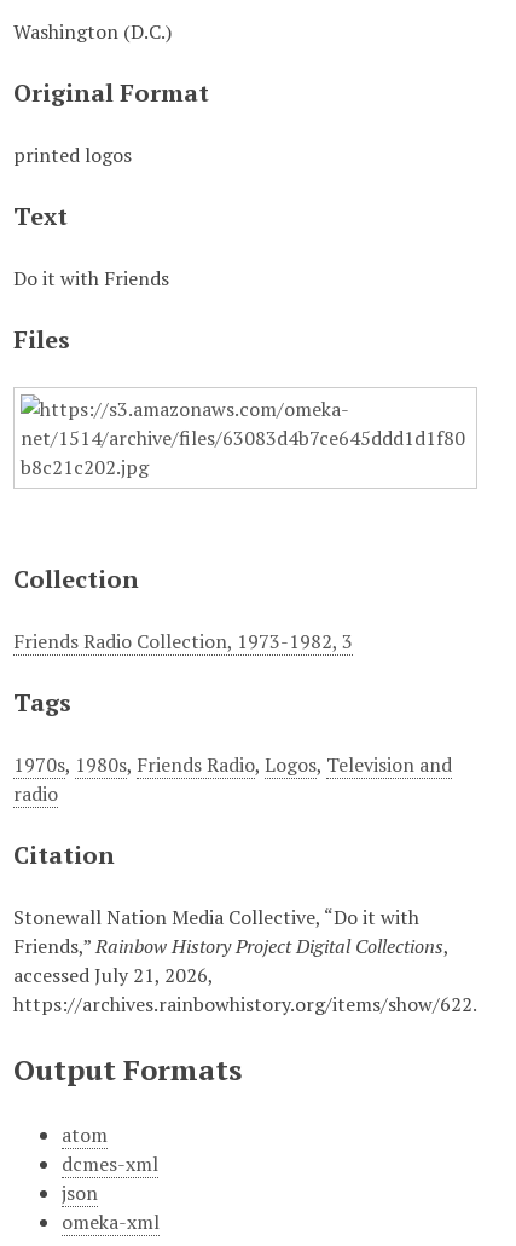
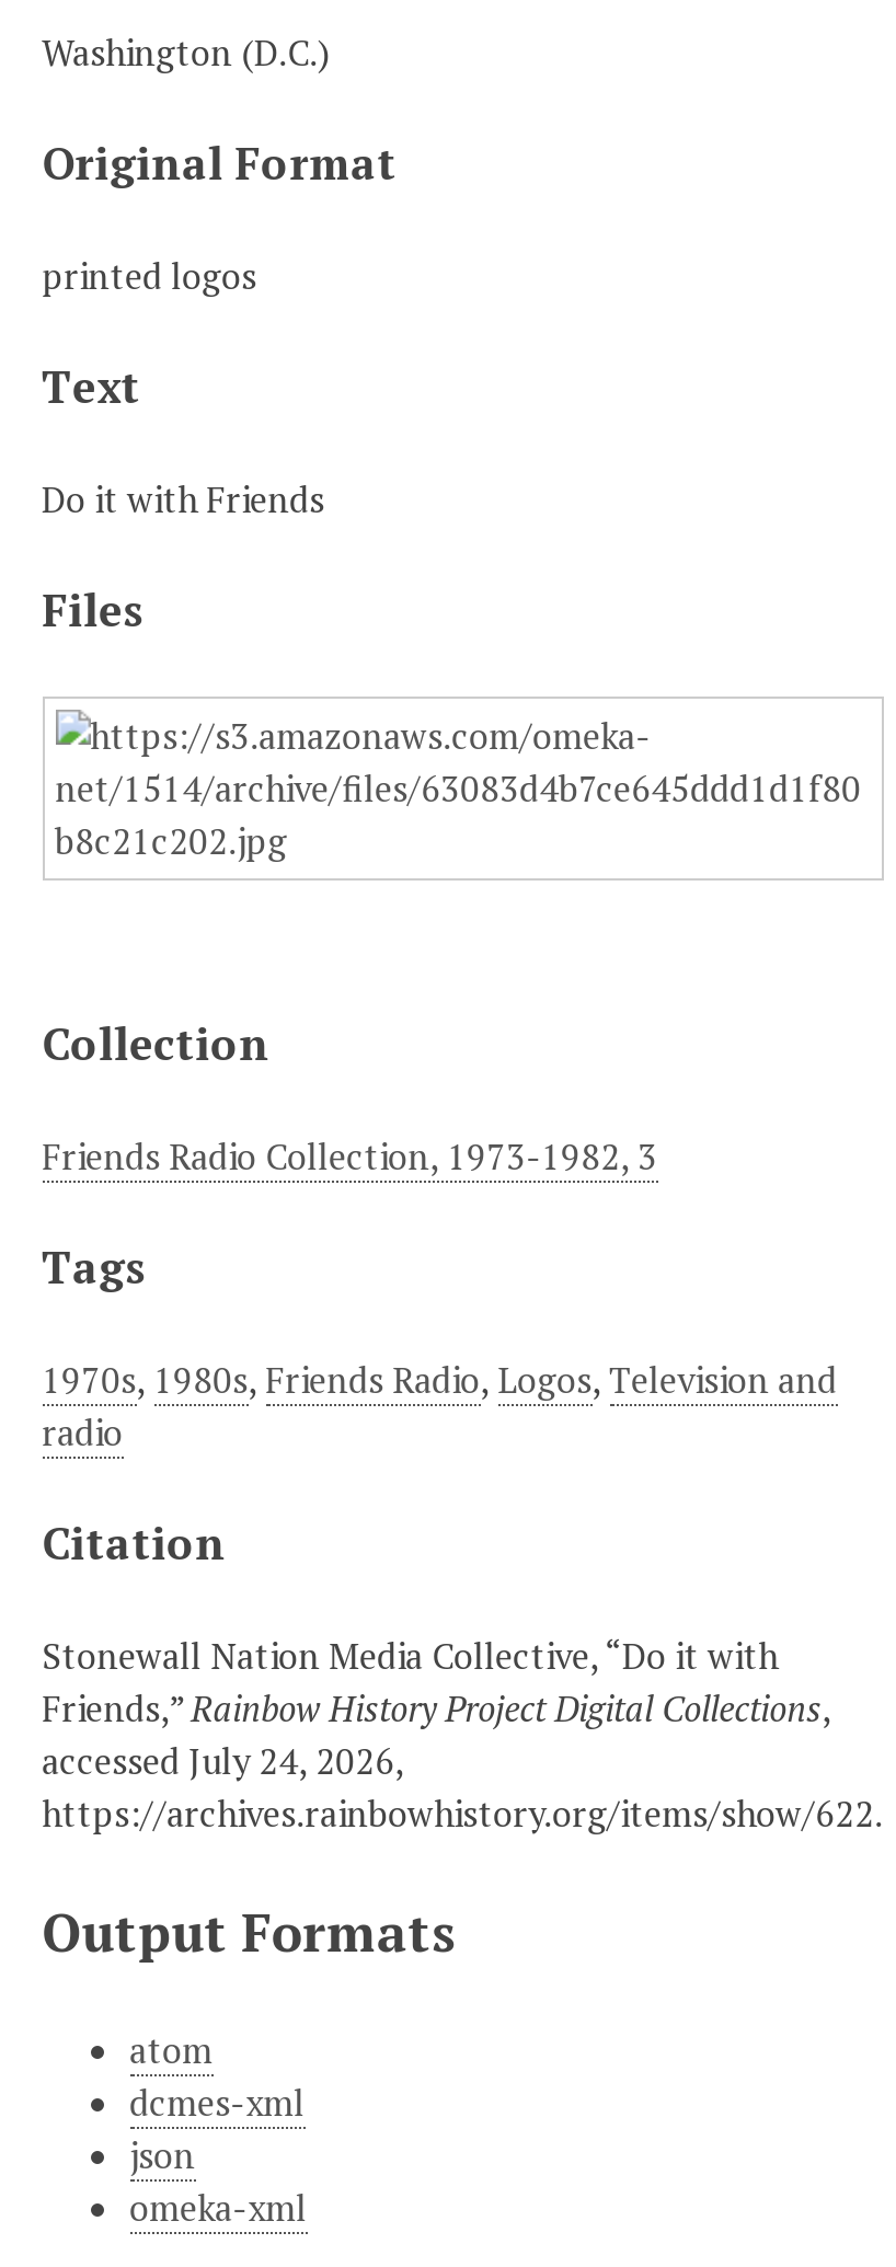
- accessed July 21, 2026,
+ accessed July 24, 2026,
